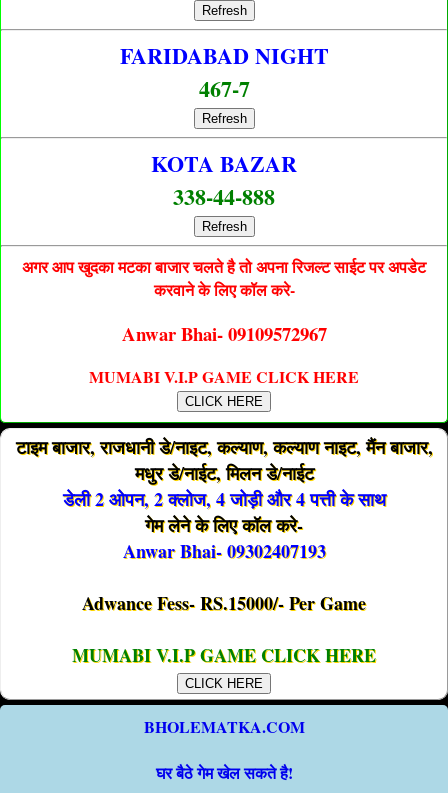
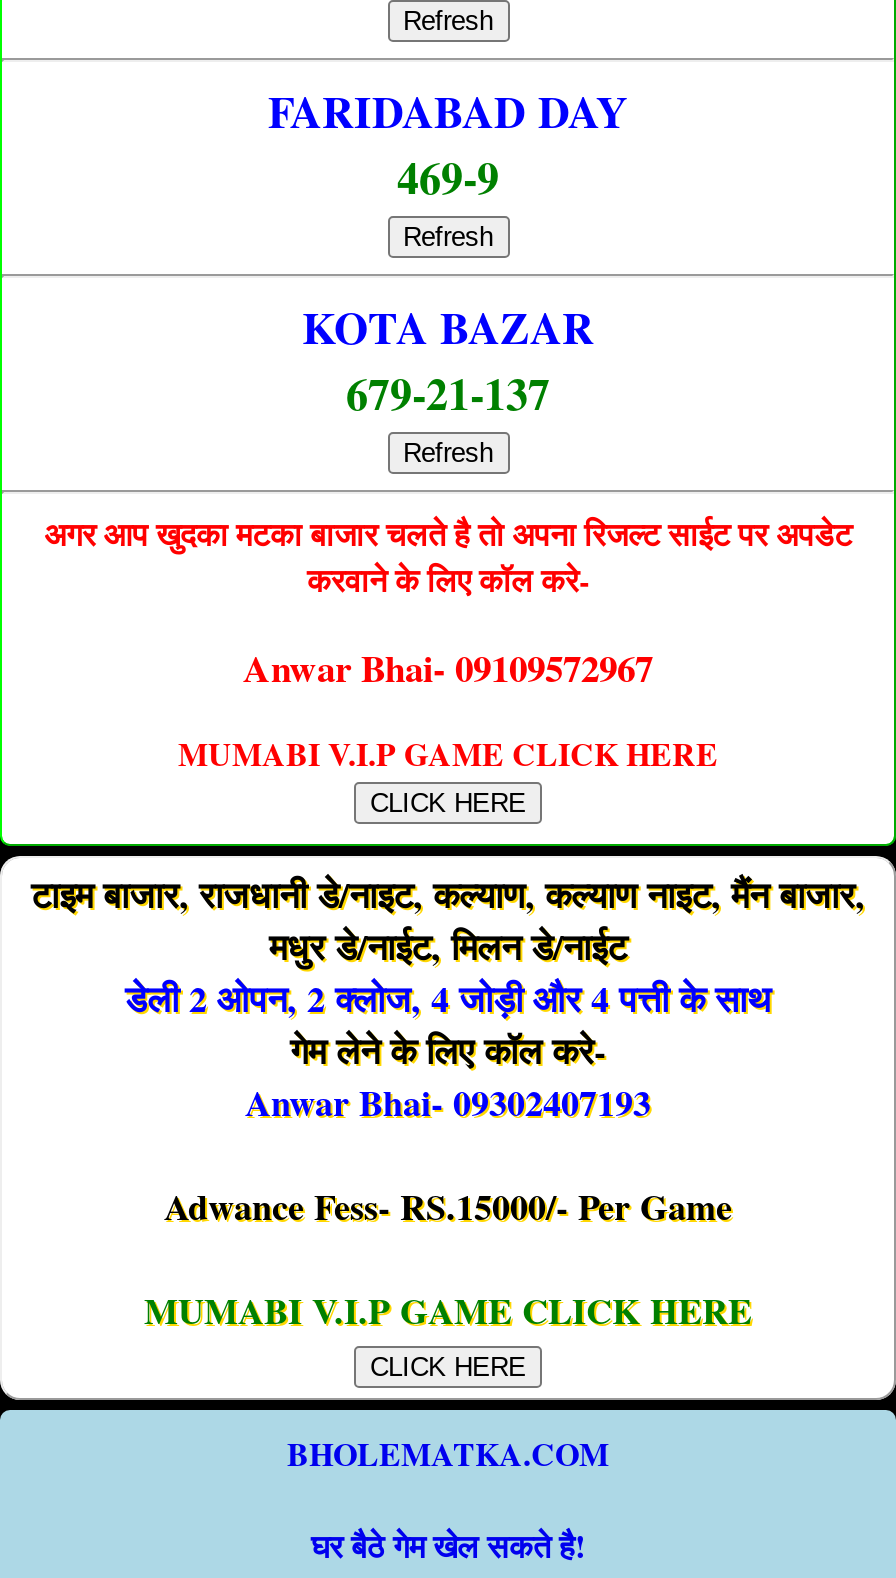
- FARIDABAD NIGHT
+ FARIDABAD DAY

- 467-7
+ 469-9

- 338-44-888
+ 679-21-137
